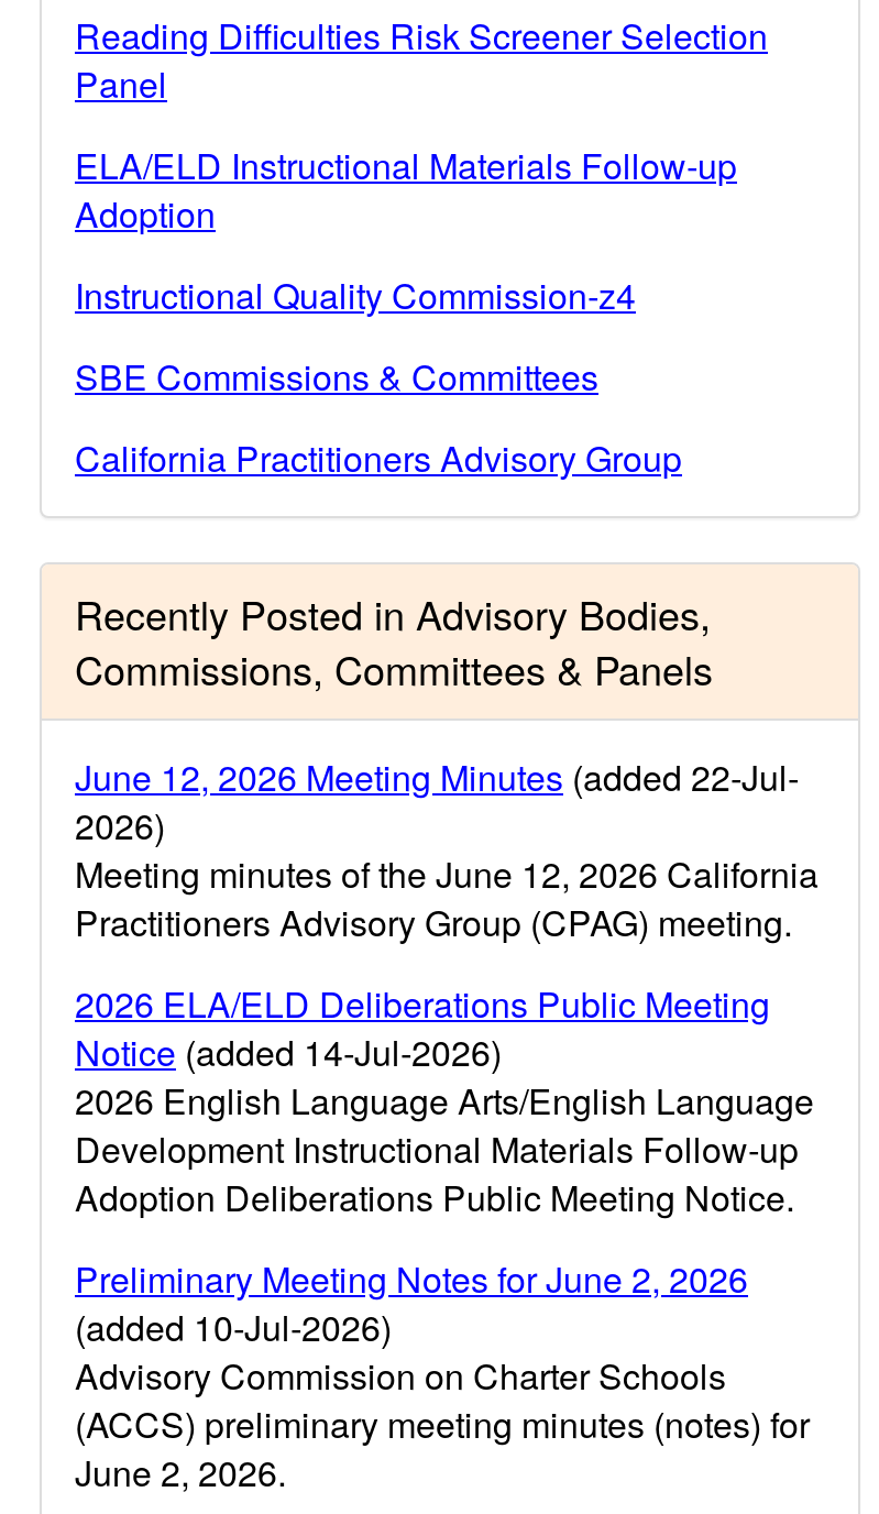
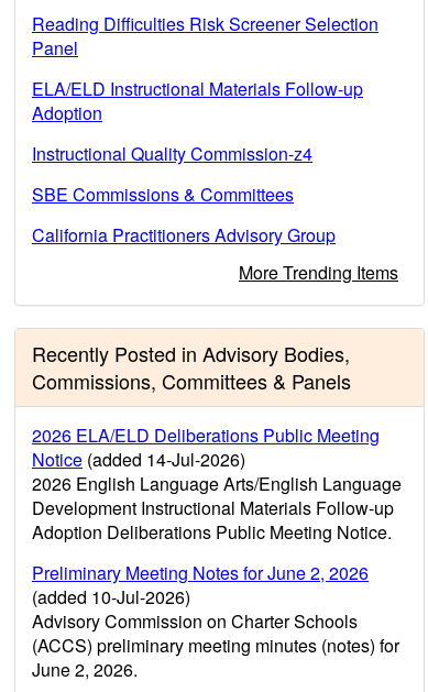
+ More Trending Items

moved down: Recently Posted in Advisory Bodies, | Commissions, Committees & Panels

- June 12, 2026 Meeting Minutes (added 22-Jul-
- 2026)
- Meeting minutes of the June 12, 2026 California
- Practitioners Advisory Group (CPAG) meeting.
